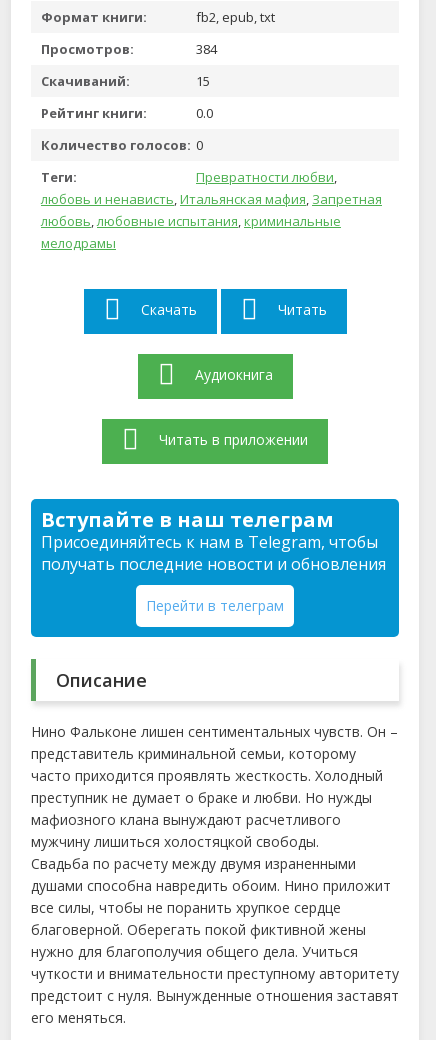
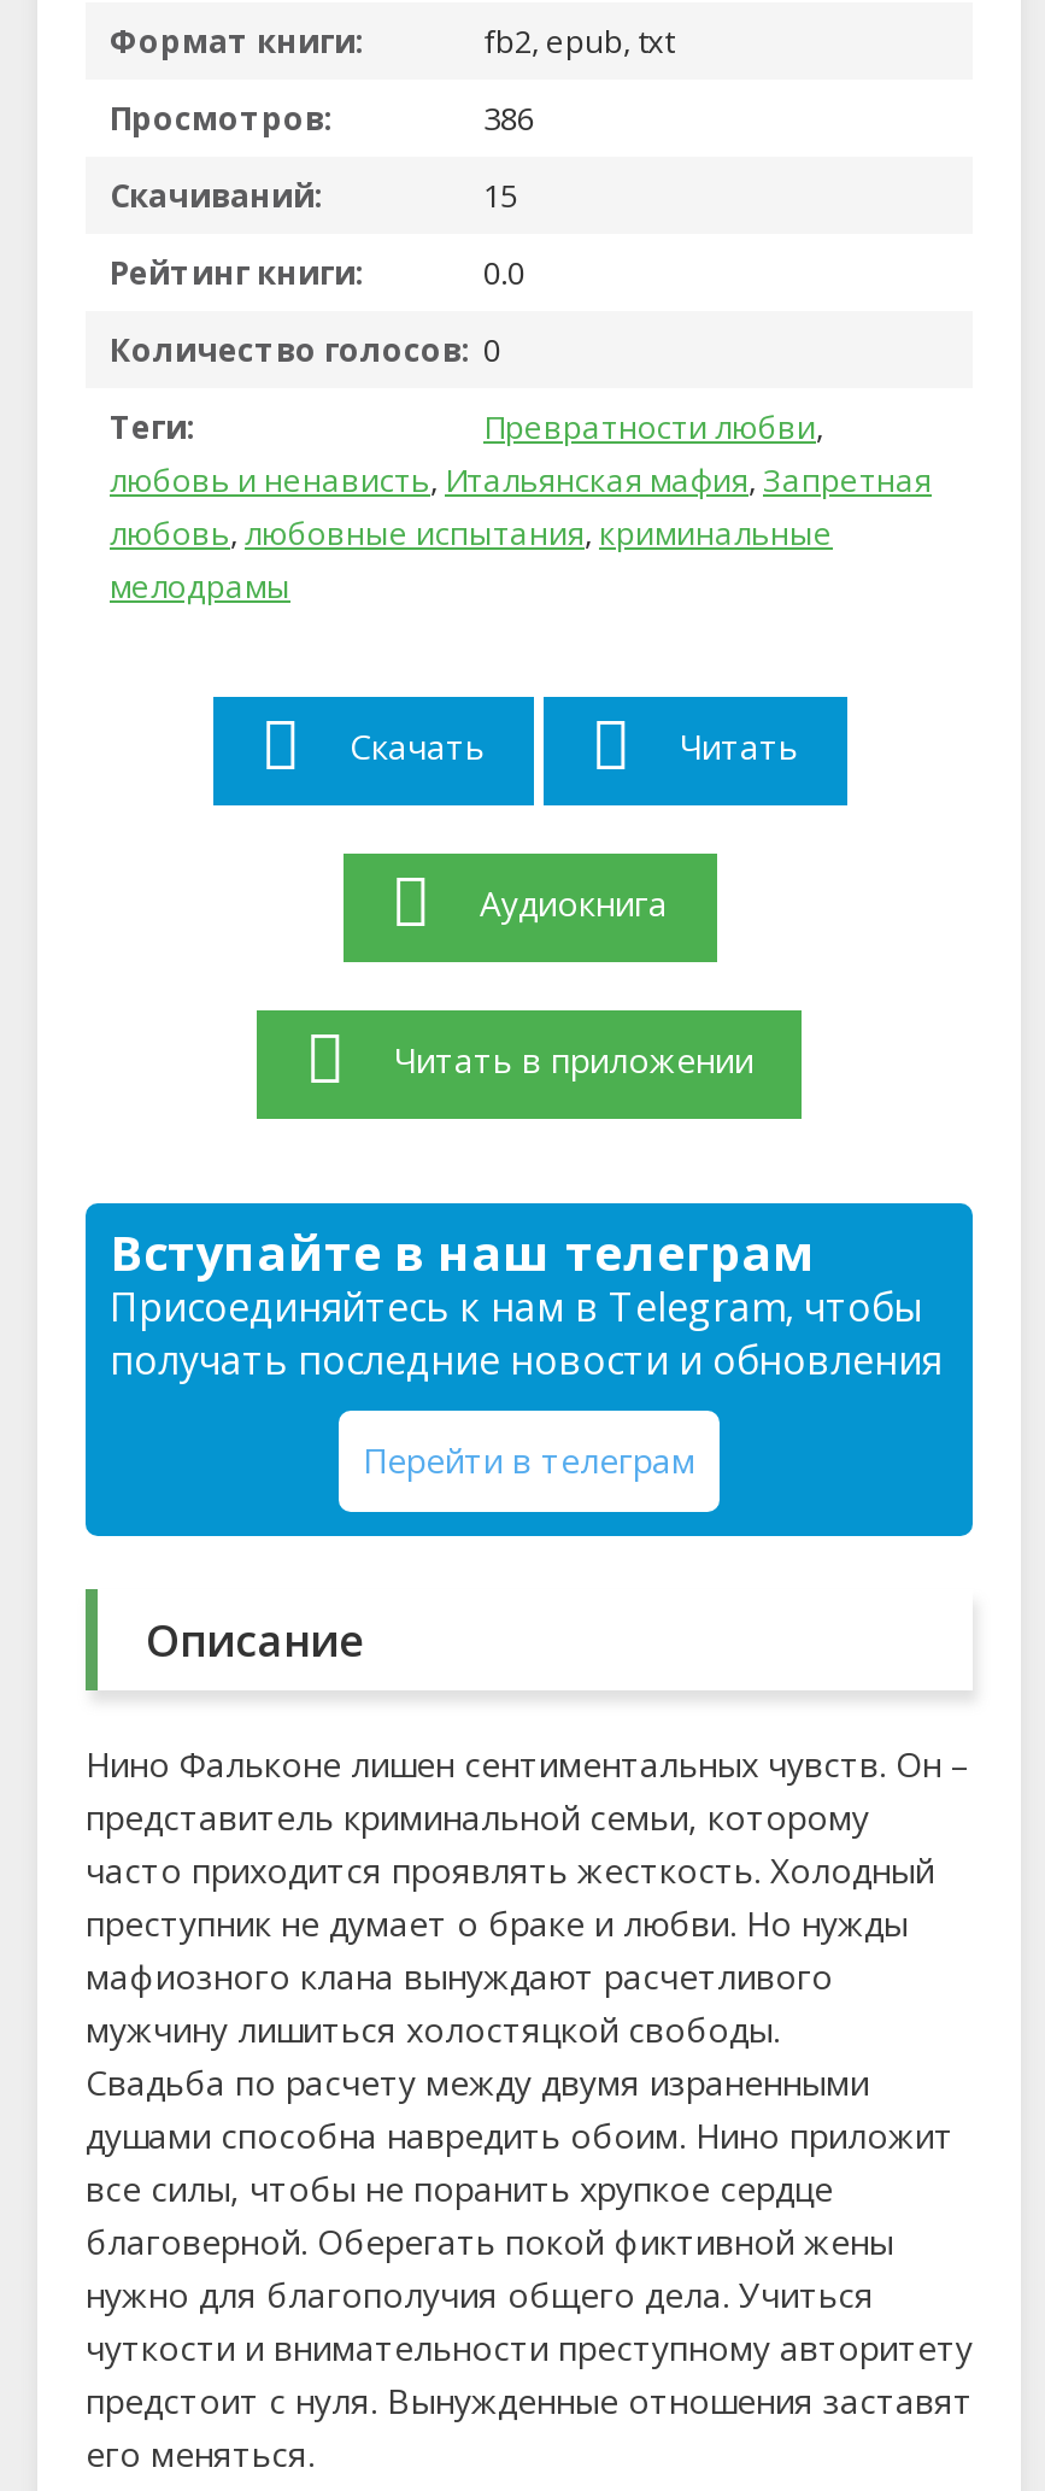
- 384
+ 386
